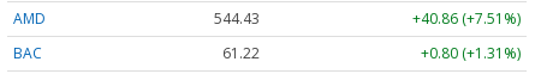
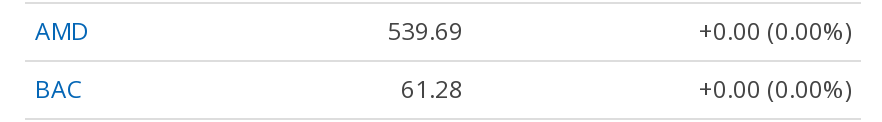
- 544.43
+ 539.69

- +40.86 (+7.51%)
+ +0.00 (0.00%)

- 61.22
+ 61.28

- +0.80 (+1.31%)
+ +0.00 (0.00%)
